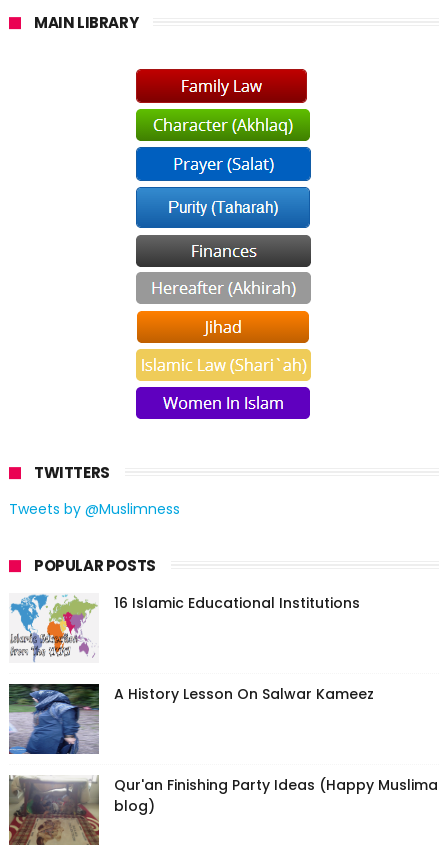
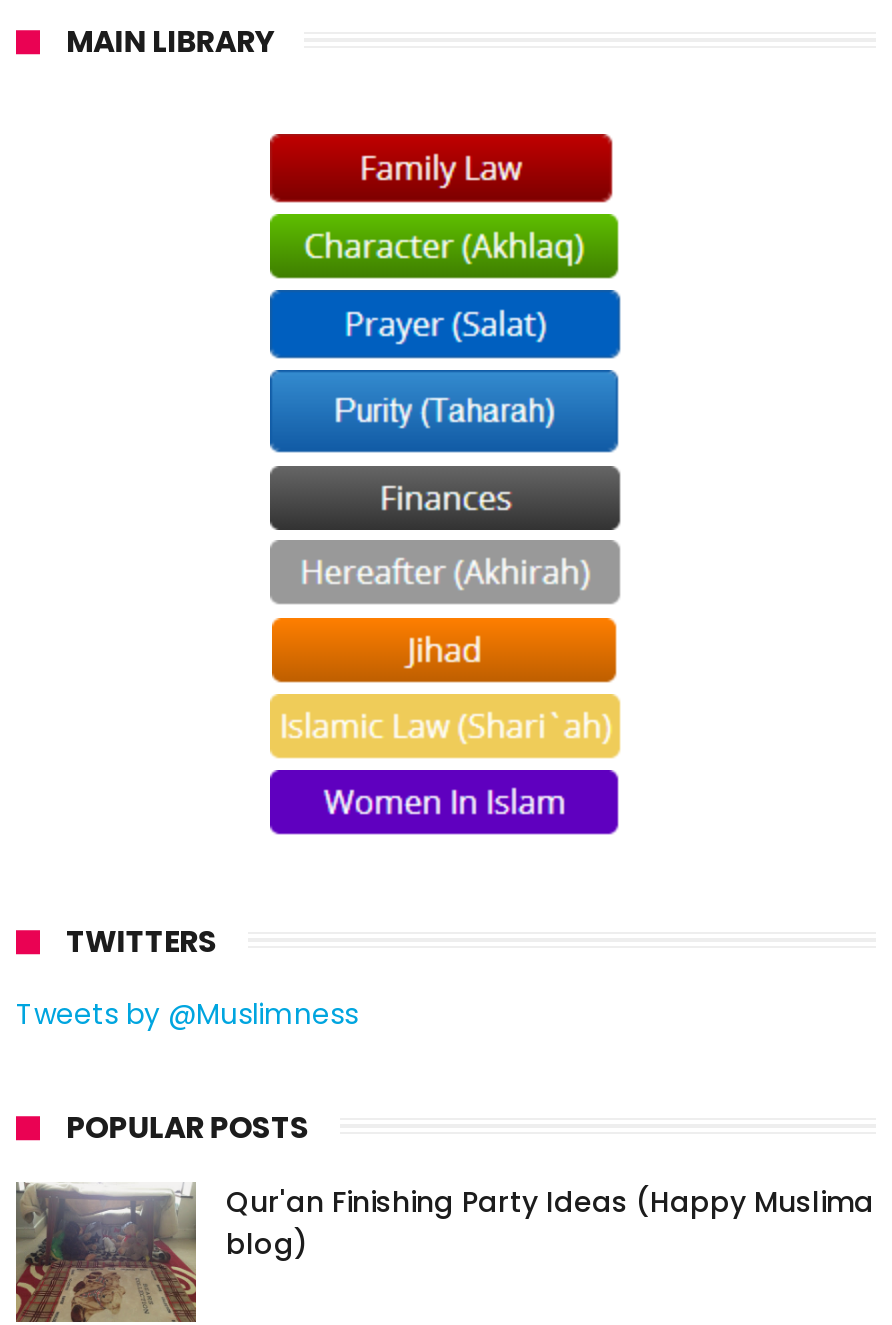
- [image]
- 16 Islamic Educational Institutions

- [image]
- A History Lesson On Salwar Kameez
